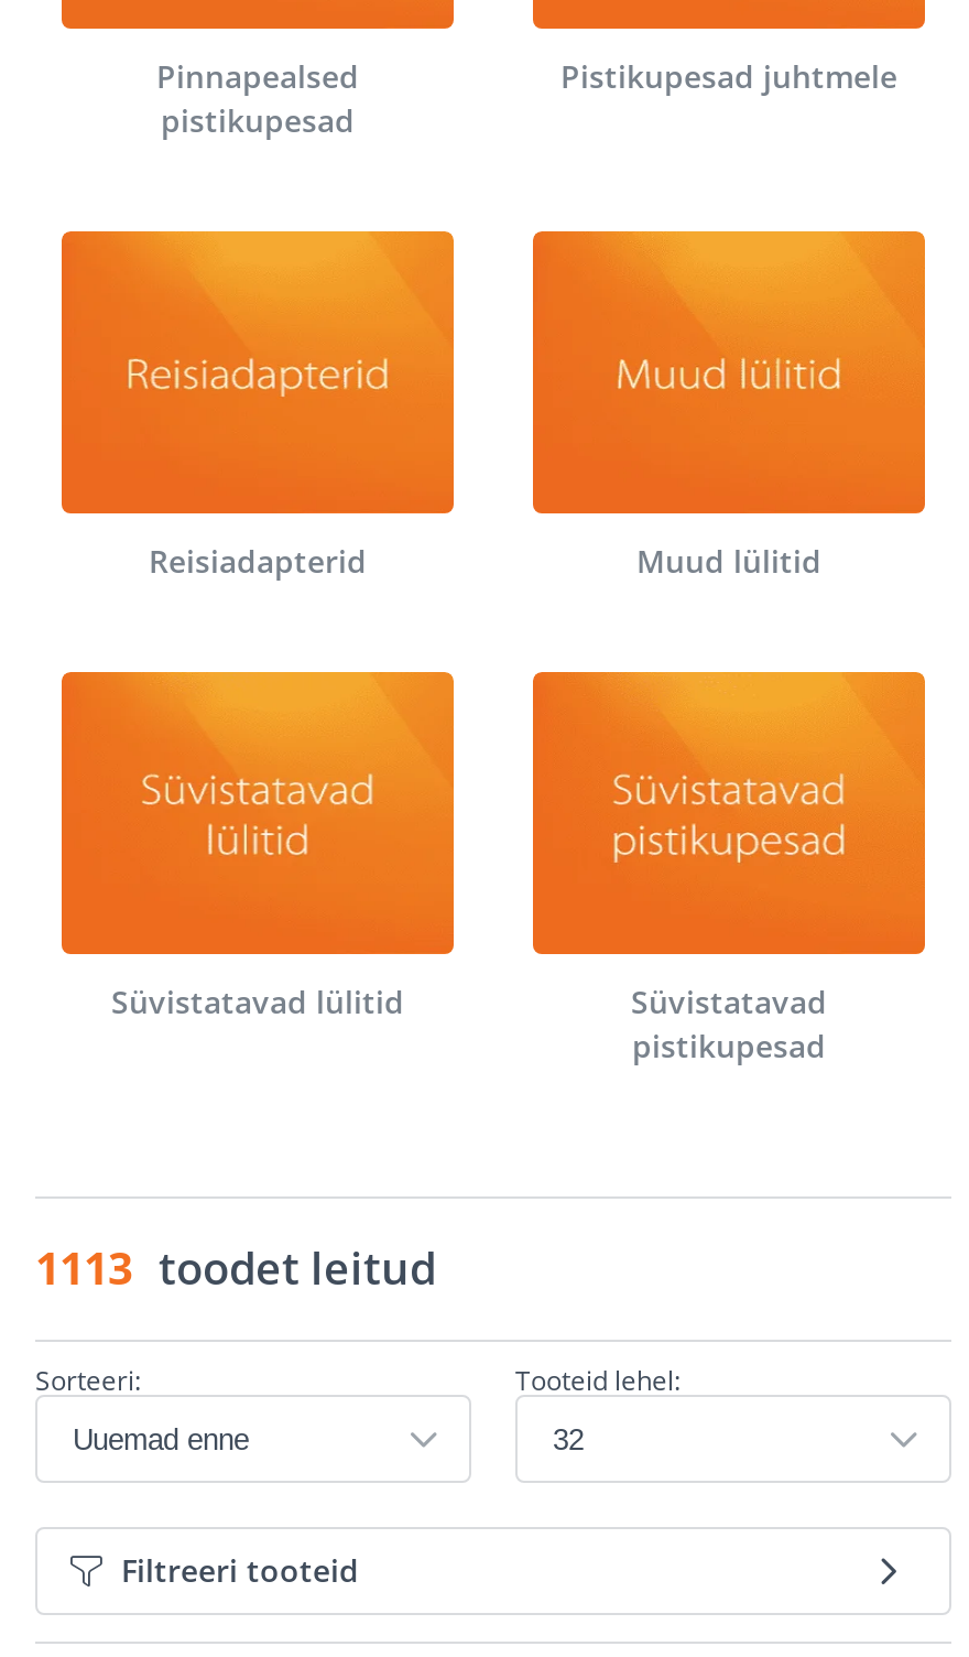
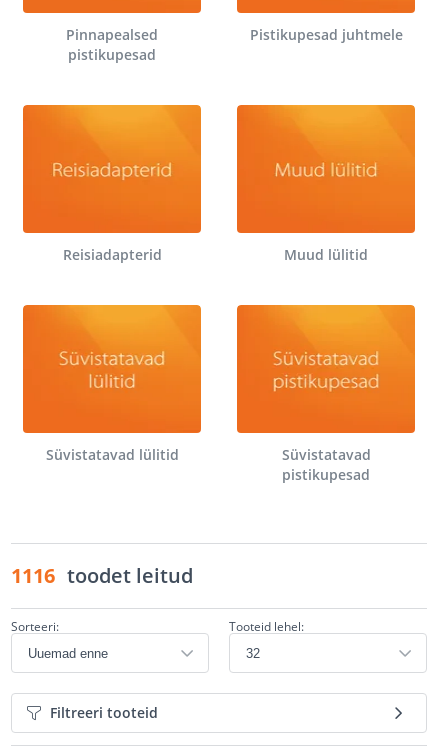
- 1113 toodet leitud
+ 1116 toodet leitud
